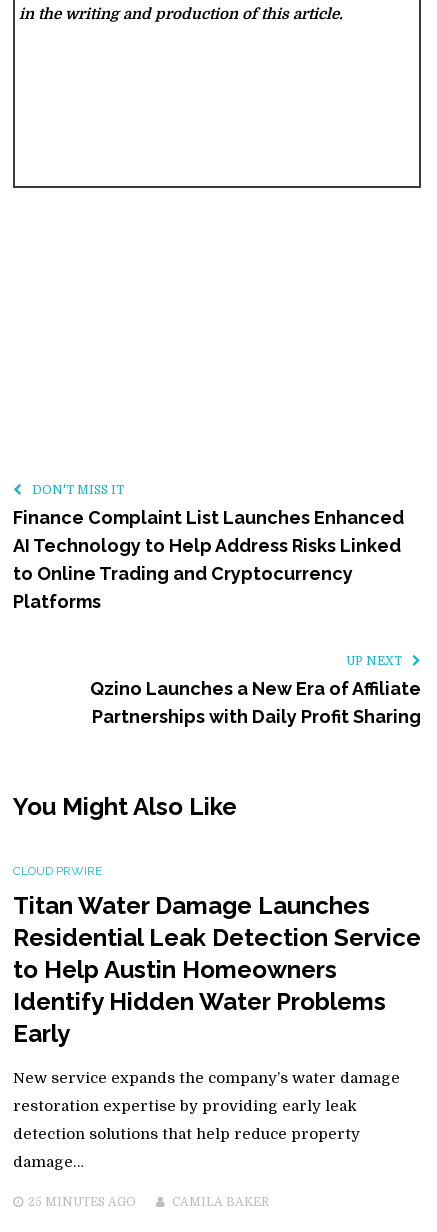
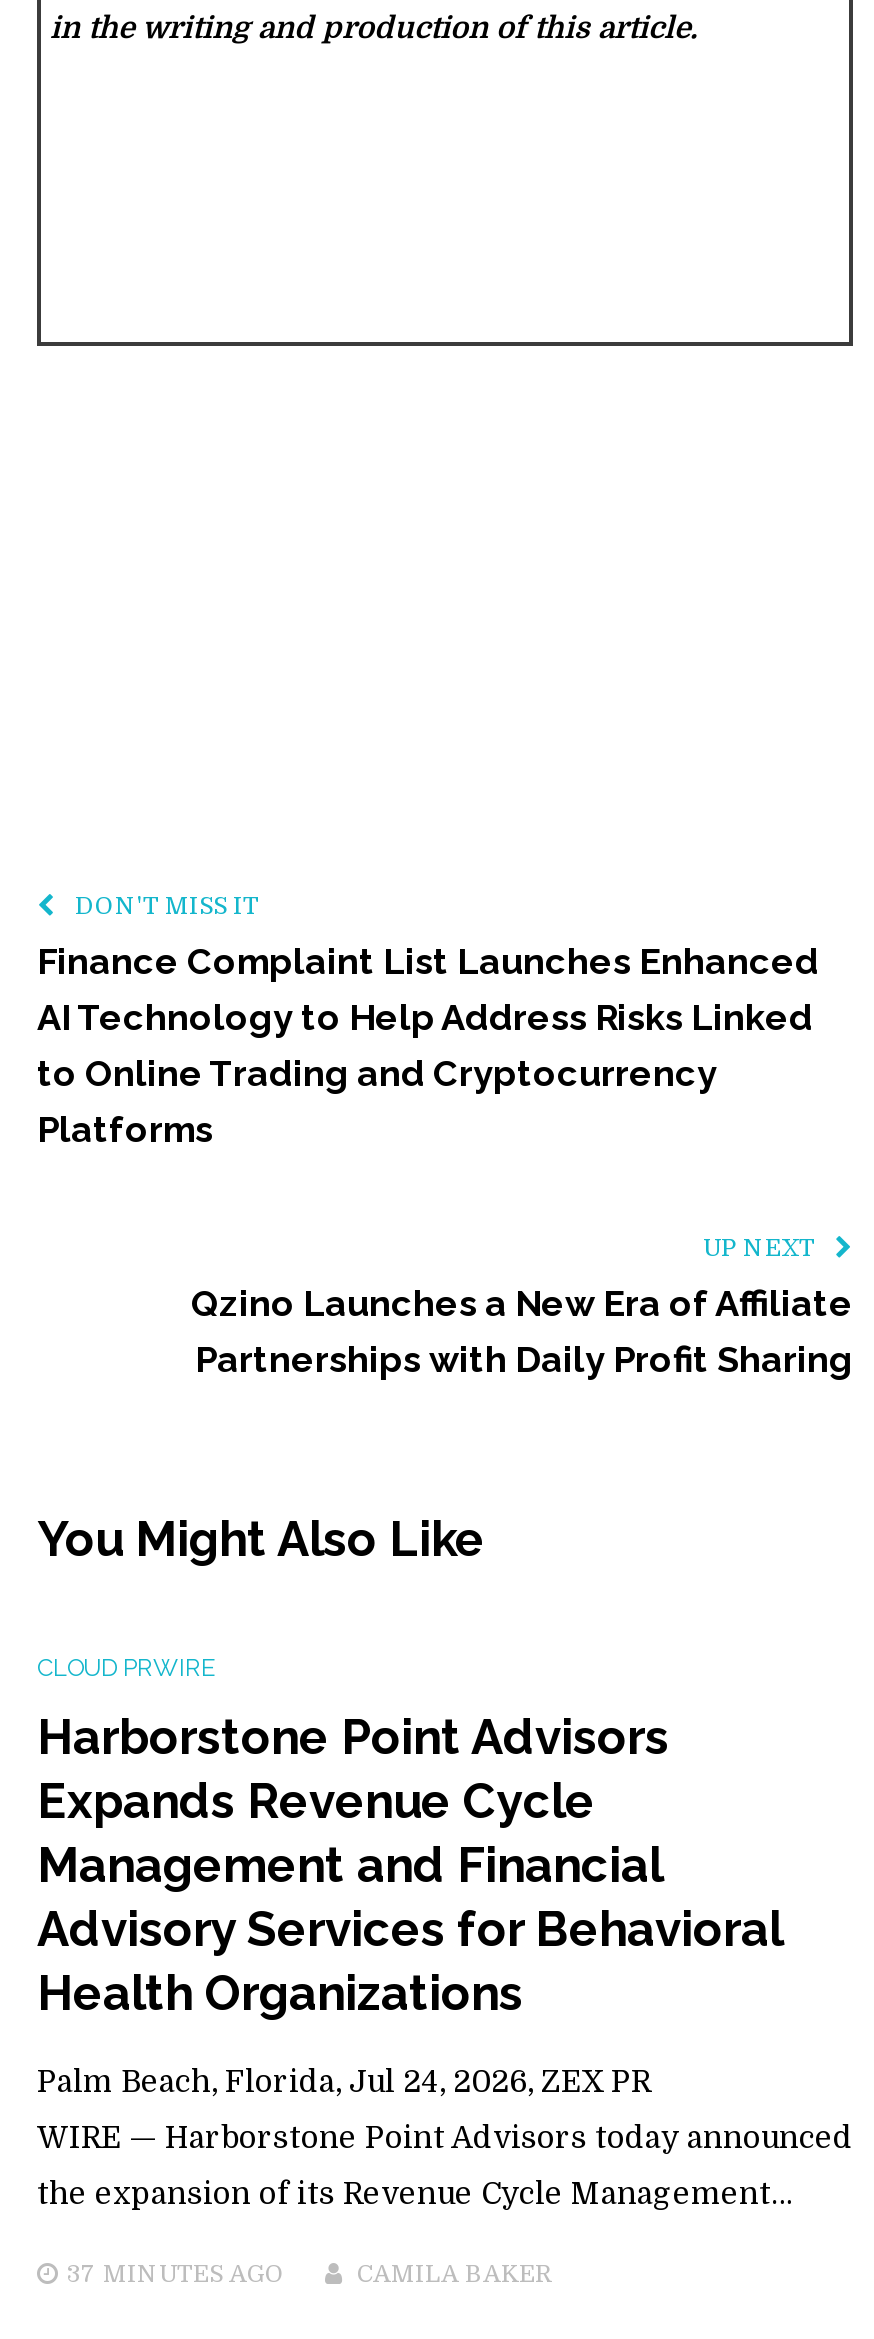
- Titan Water Damage Launches
- Residential Leak Detection Service
- to Help Austin Homeowners
- Identify Hidden Water Problems
- Early
- New service expands the company’s water damage
- restoration expertise by providing early leak
- detection solutions that help reduce property
- damage…
- 25 MINUTES AGO
+ Harborstone Point Advisors
+ Expands Revenue Cycle
+ Management and Financial
+ Advisory Services for Behavioral
+ Health Organizations
+ Palm Beach, Florida, Jul 24, 2026, ZEX PR
+ WIRE — Harborstone Point Advisors today announced
+ the expansion of its Revenue Cycle Management…
+ 37 MINUTES AGO
